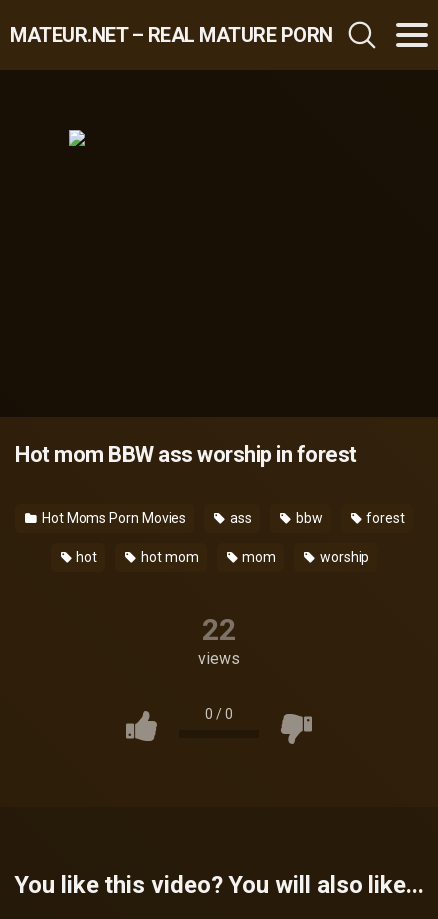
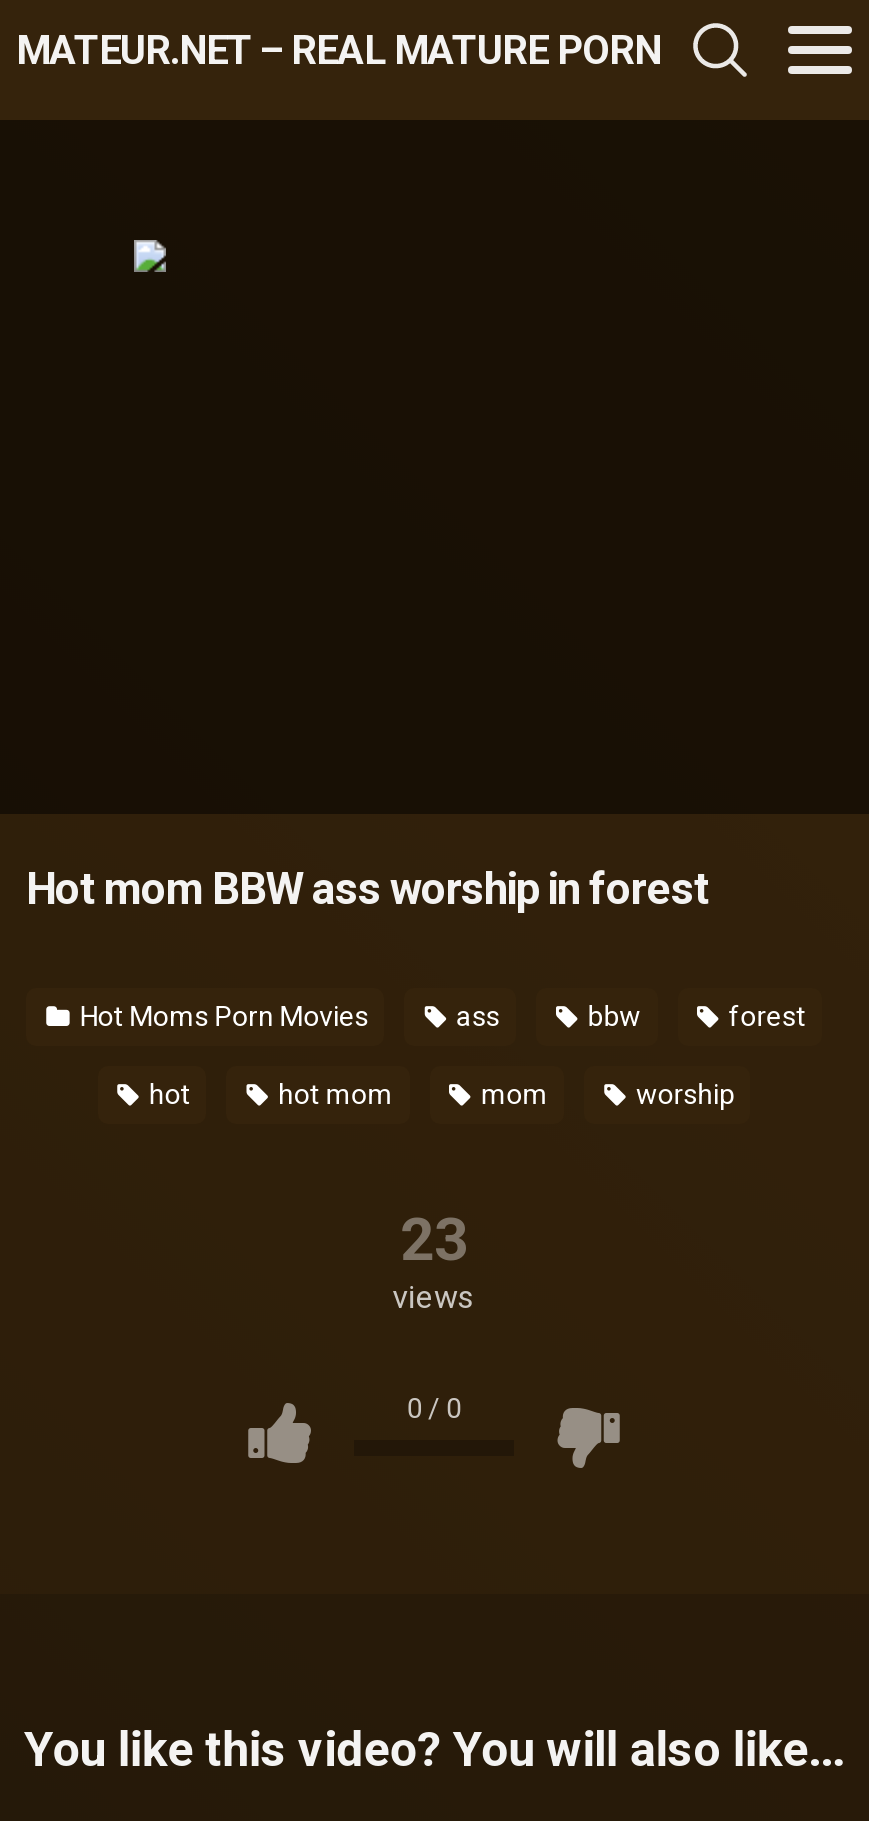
- 22
+ 23
